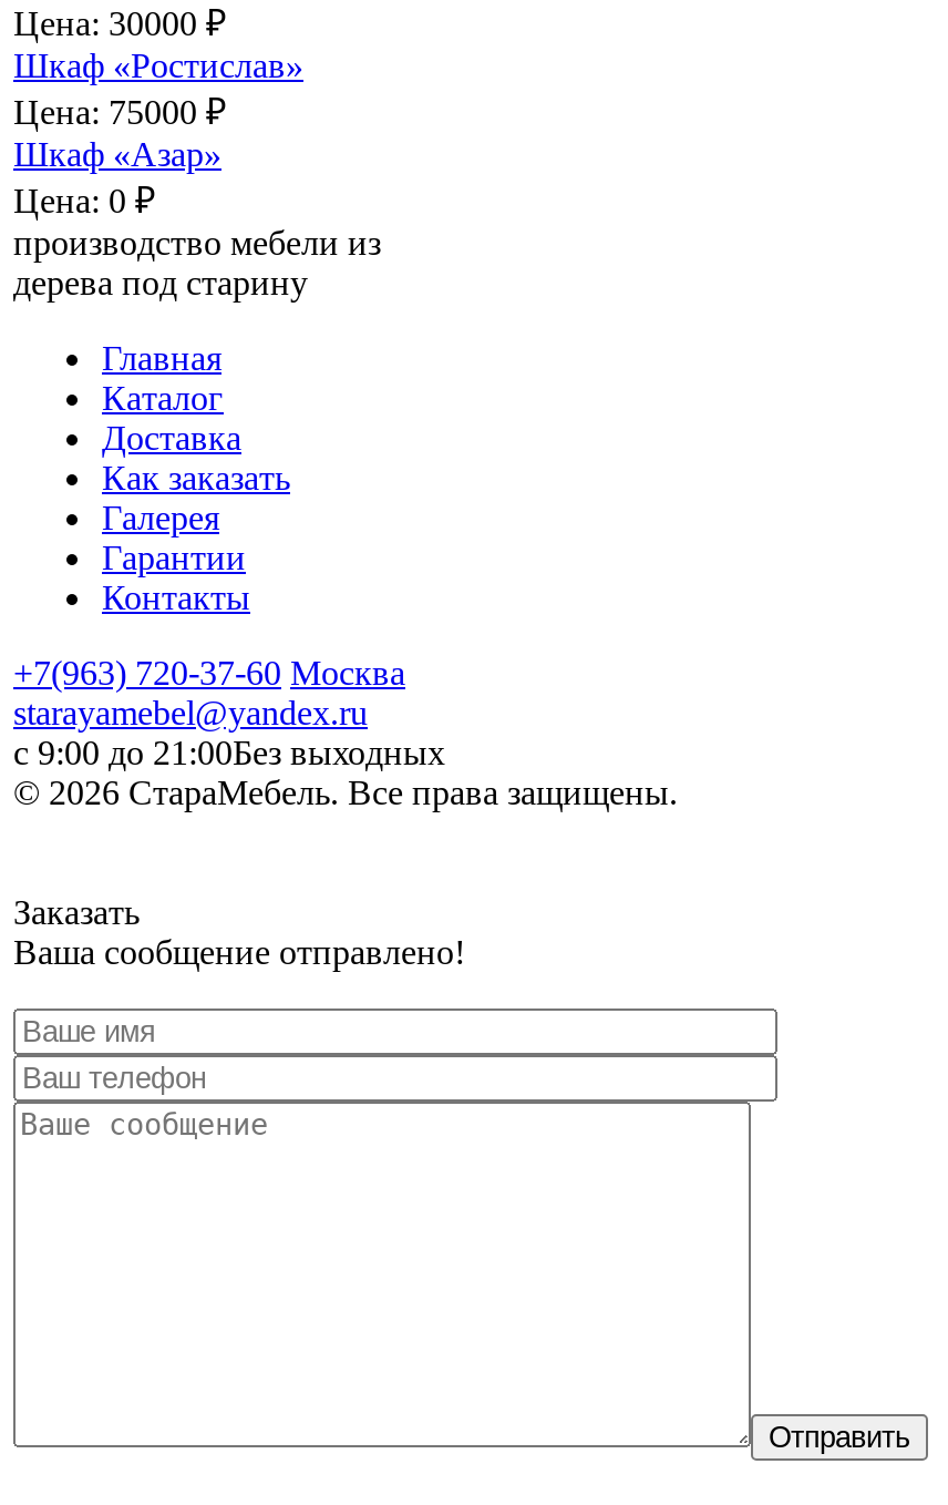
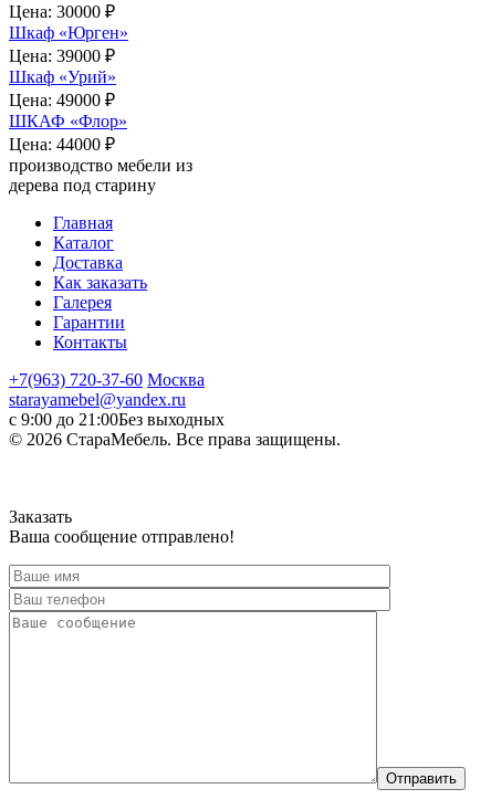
- Шкаф «Ростислав»
- Цена: 75000 ₽
- Шкаф «Азар»
- Цена: 0 ₽
+ Шкаф «Юрген»
+ Цена: 39000 ₽
+ Шкаф «Урий»
+ Цена: 49000 ₽
+ ШКАФ «Флор»
+ Цена: 44000 ₽
